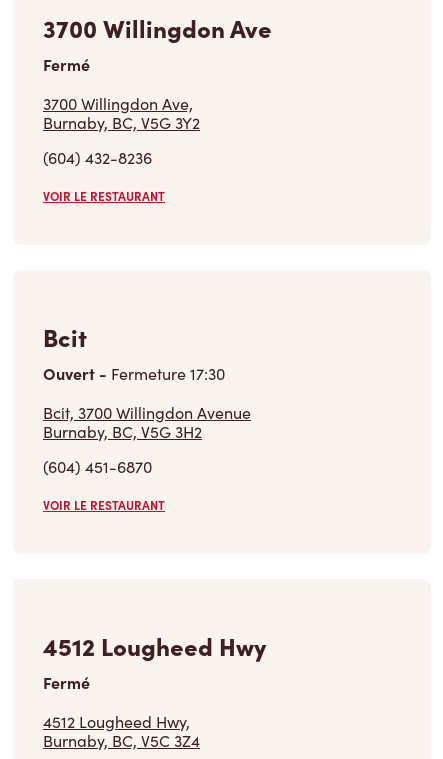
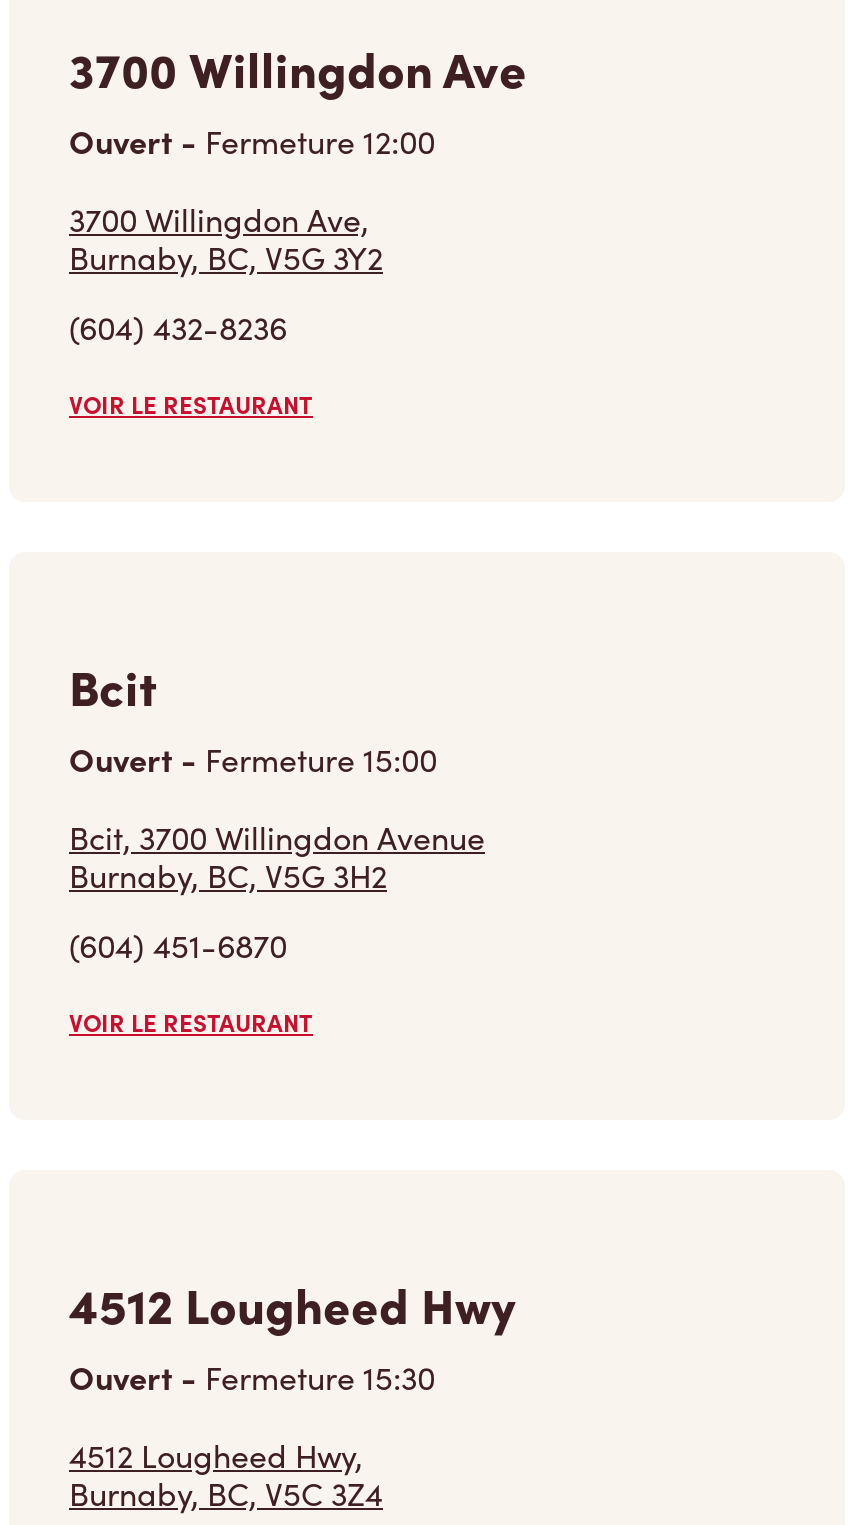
- Fermé
+ Ouvert - Fermeture 12:00

- Ouvert - Fermeture 17:30
+ Ouvert - Fermeture 15:00

- Fermé
+ Ouvert - Fermeture 15:30
